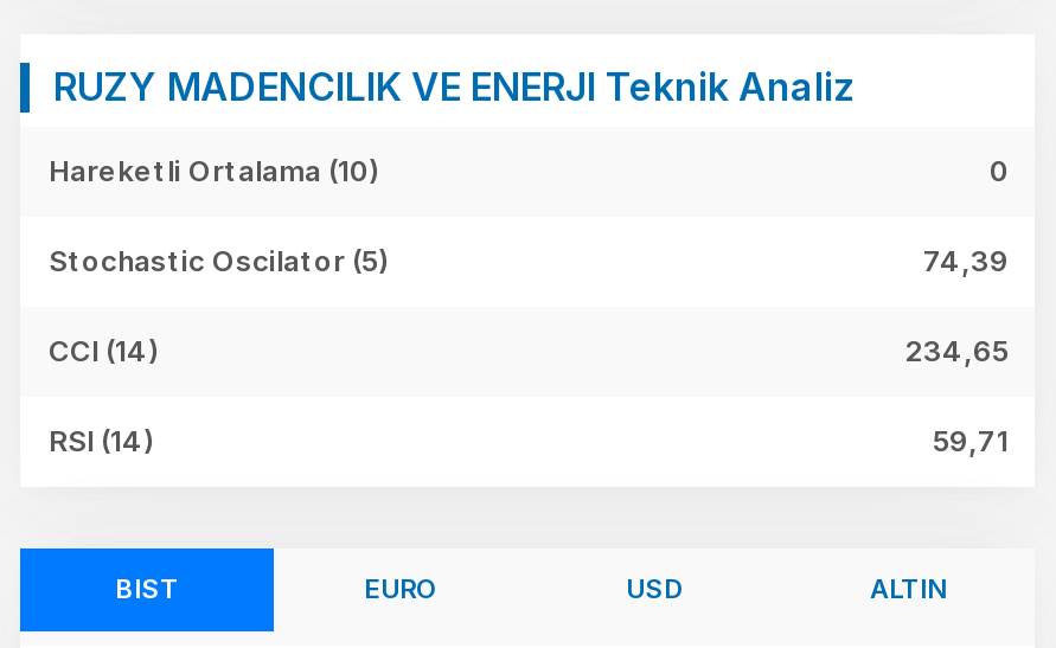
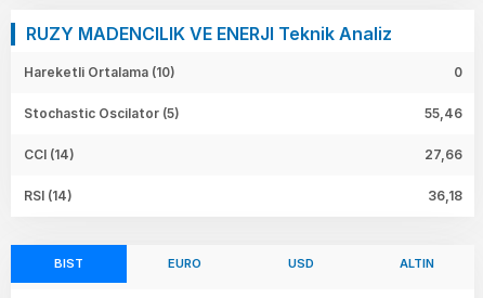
- 74,39
+ 55,46

- 234,65
+ 27,66

- 59,71
+ 36,18
